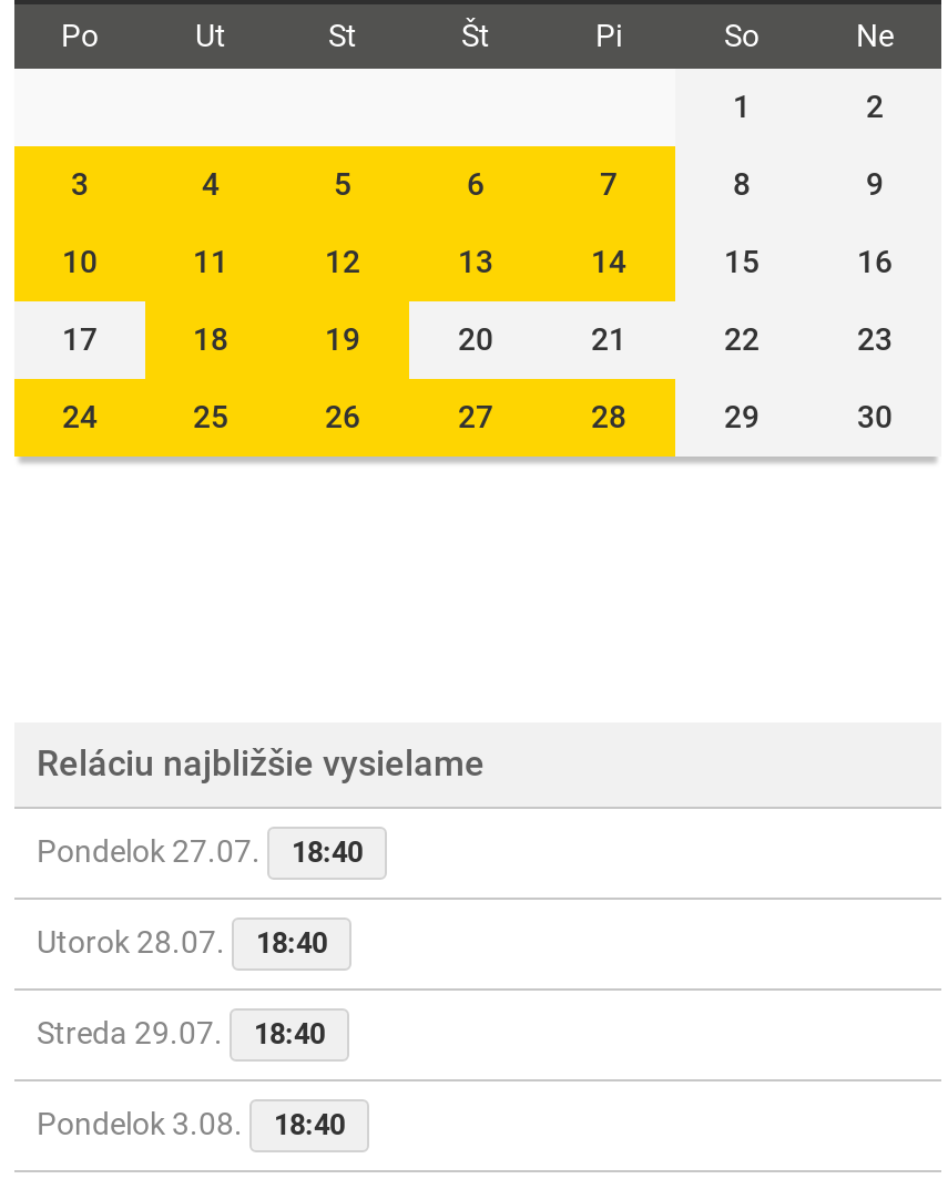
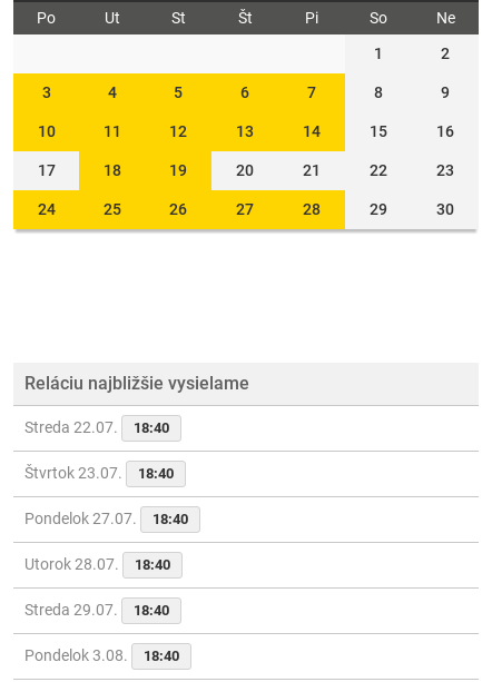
+ Streda 22.07.
+ 18:40
+ Štvrtok 23.07.
+ 18:40
